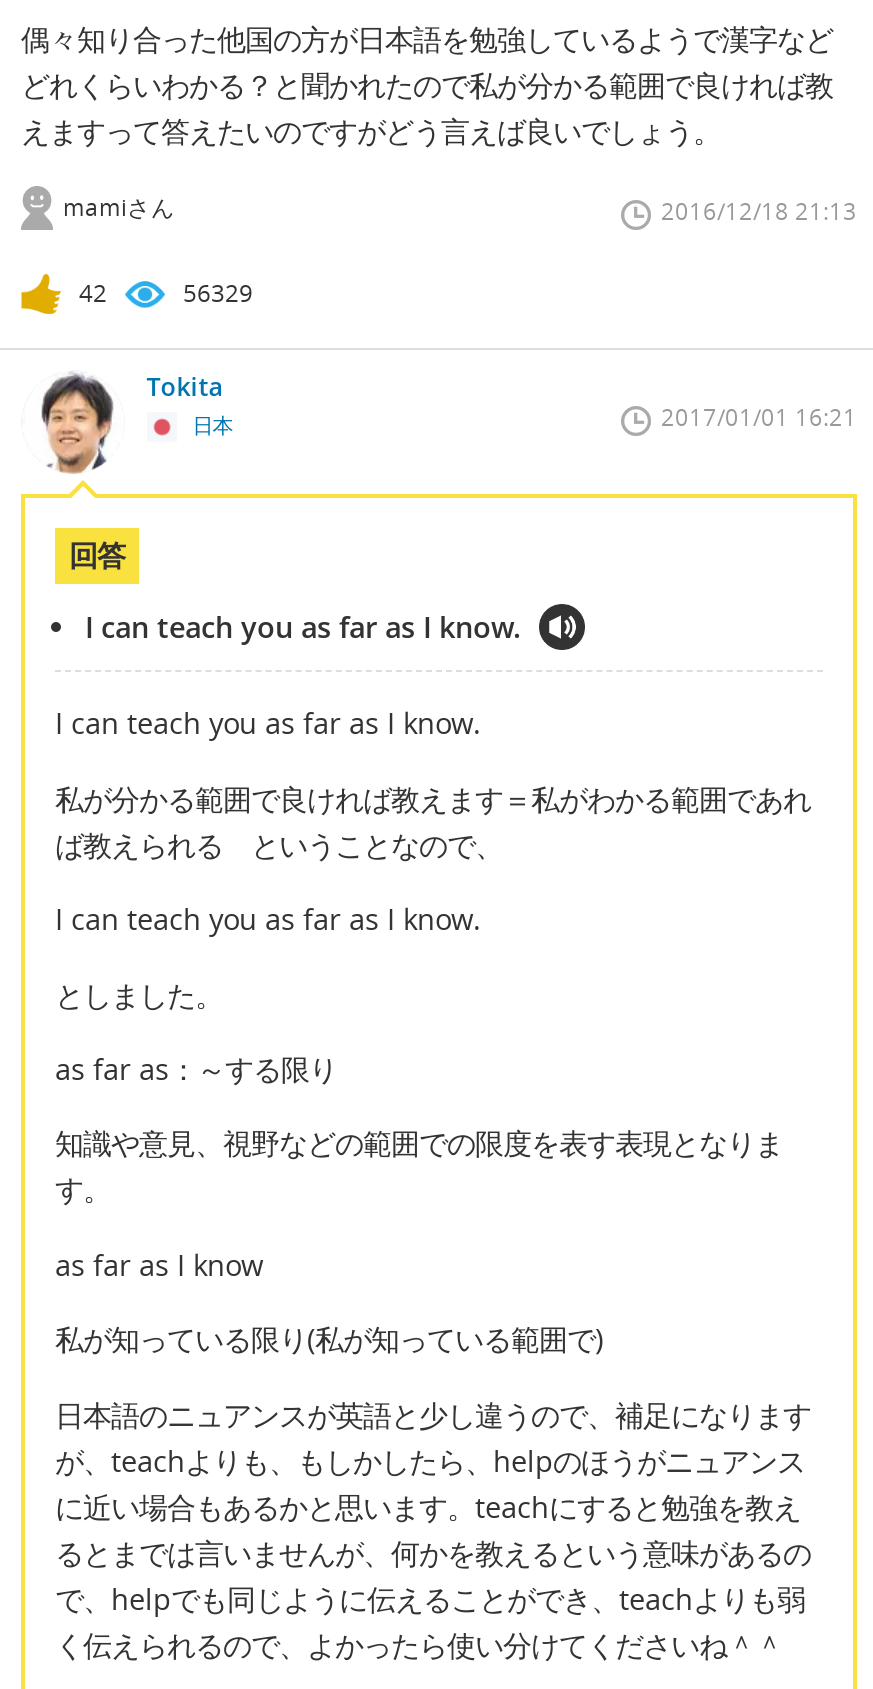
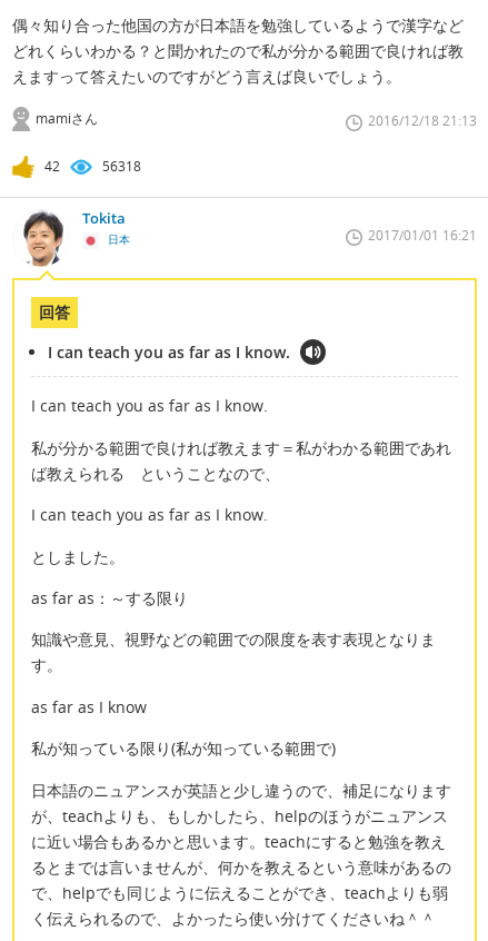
- 56329
+ 56318
